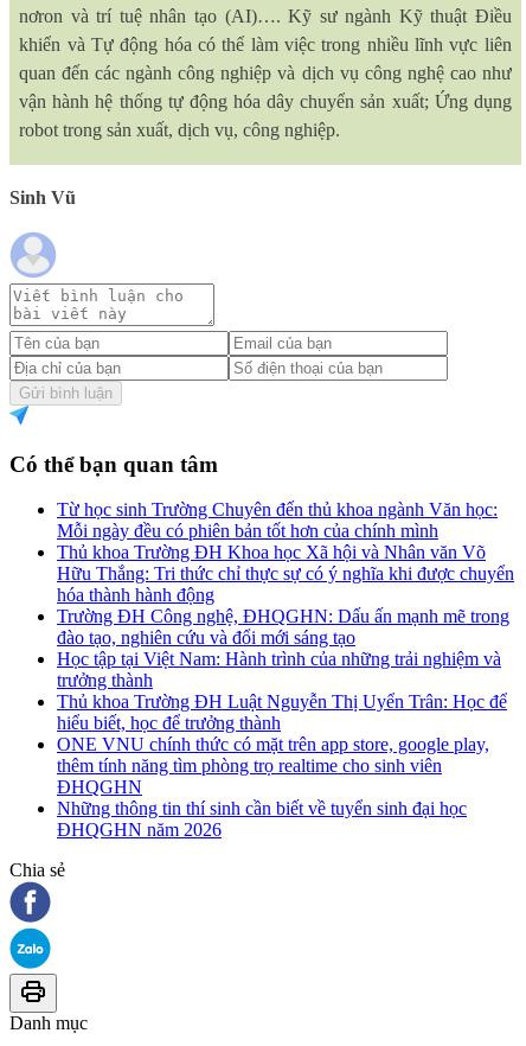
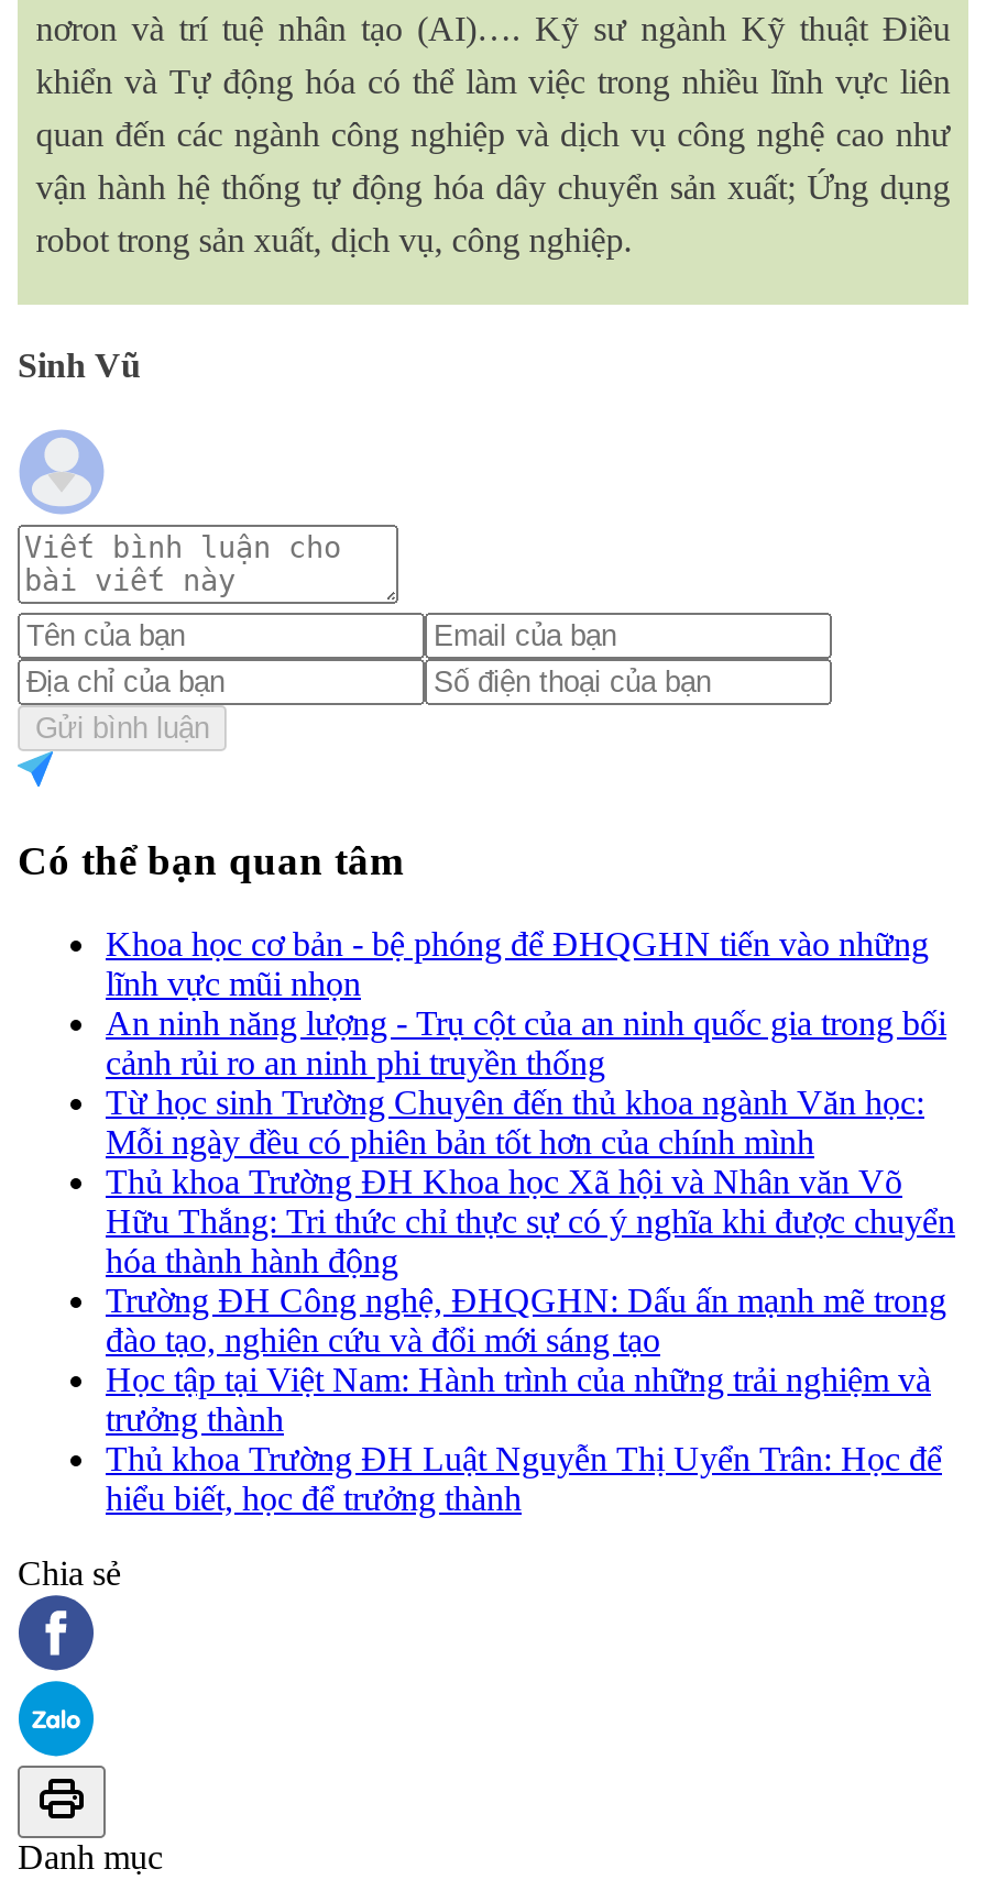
+ Khoa học cơ bản - bệ phóng để ĐHQGHN tiến vào những
+ lĩnh vực mũi nhọn
+ An ninh năng lượng - Trụ cột của an ninh quốc gia trong bối
+ cảnh rủi ro an ninh phi truyền thống

moved down: Từ học sinh Trường Chuyên đến thủ khoa ngành Văn học: | Mỗi ngày đều có phiên bản tốt hơn của chính mình | Thủ khoa Trường ĐH Khoa học Xã hội và Nhân văn Võ | ... | Thủ khoa Trường ĐH Luật Nguyễn Thị Uyển Trân: Học để | hiểu biết, học để trưởng thành

- ONE VNU chính thức có mặt trên app store, google play,
- thêm tính năng tìm phòng trọ realtime cho sinh viên
- ĐHQGHN
- Những thông tin thí sinh cần biết về tuyển sinh đại học
- ĐHQGHN năm 2026
